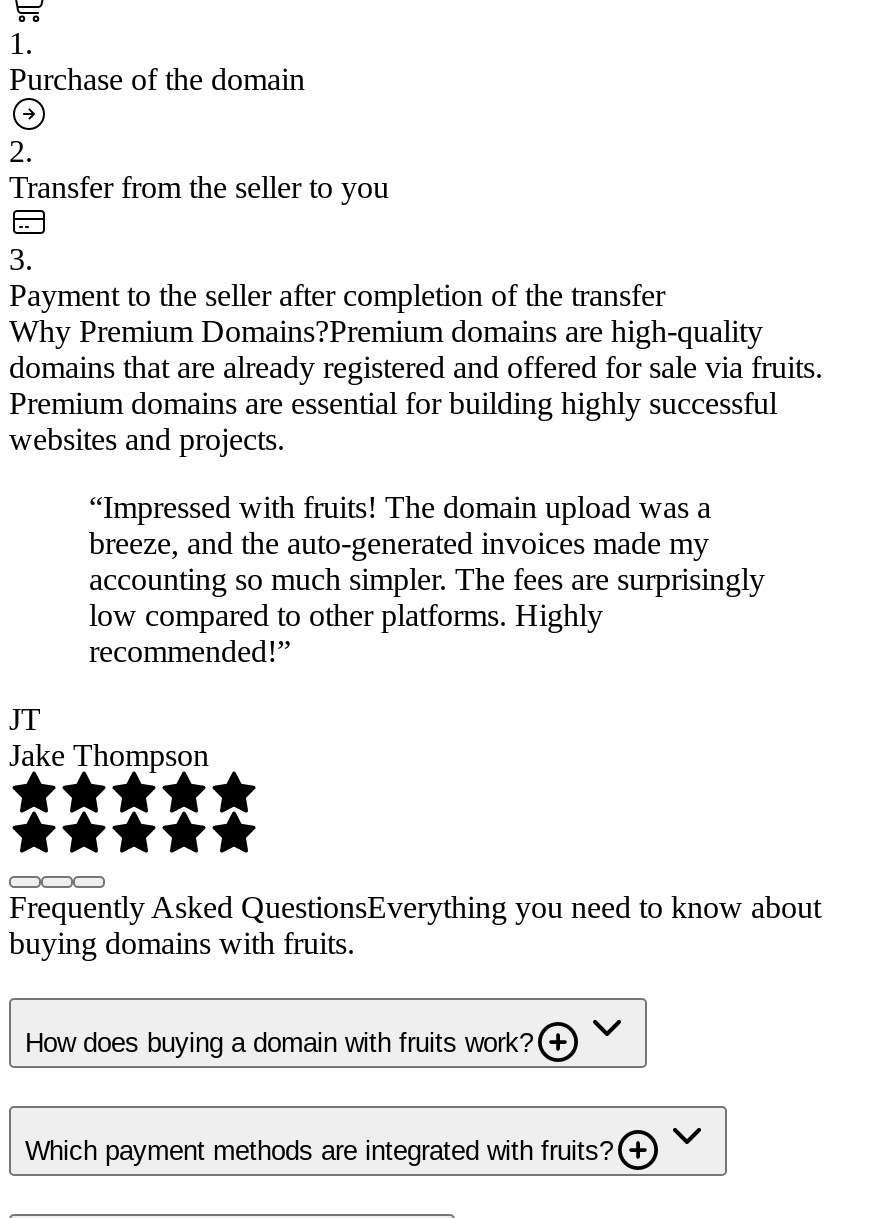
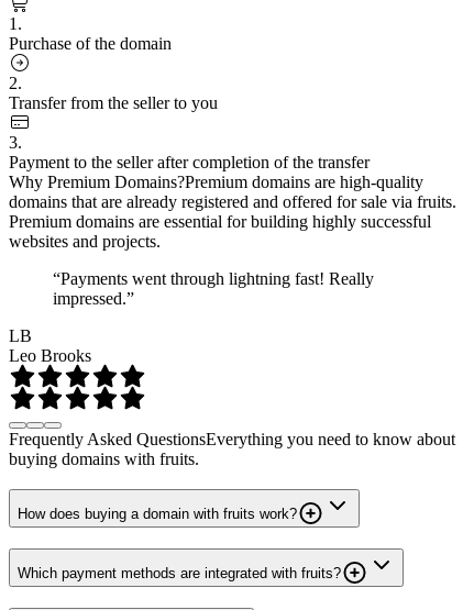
- “Impressed with fruits! The domain upload was a
- breeze, and the auto-generated invoices made my
- accounting so much simpler. The fees are surprisingly
- low compared to other platforms. Highly
- recommended!”
+ “Payments went through lightning fast! Really
+ impressed.”

- JT
- Jake Thompson
+ LB
+ Leo Brooks
